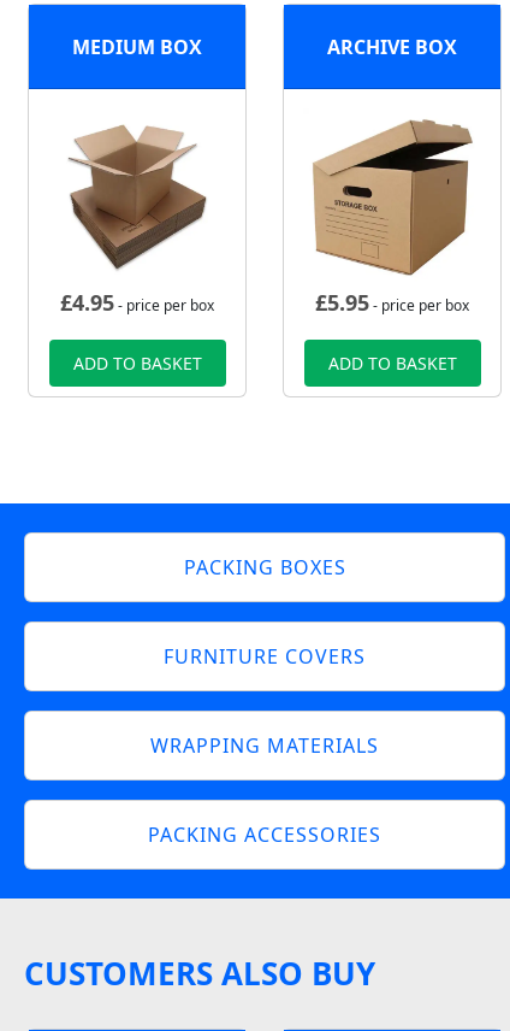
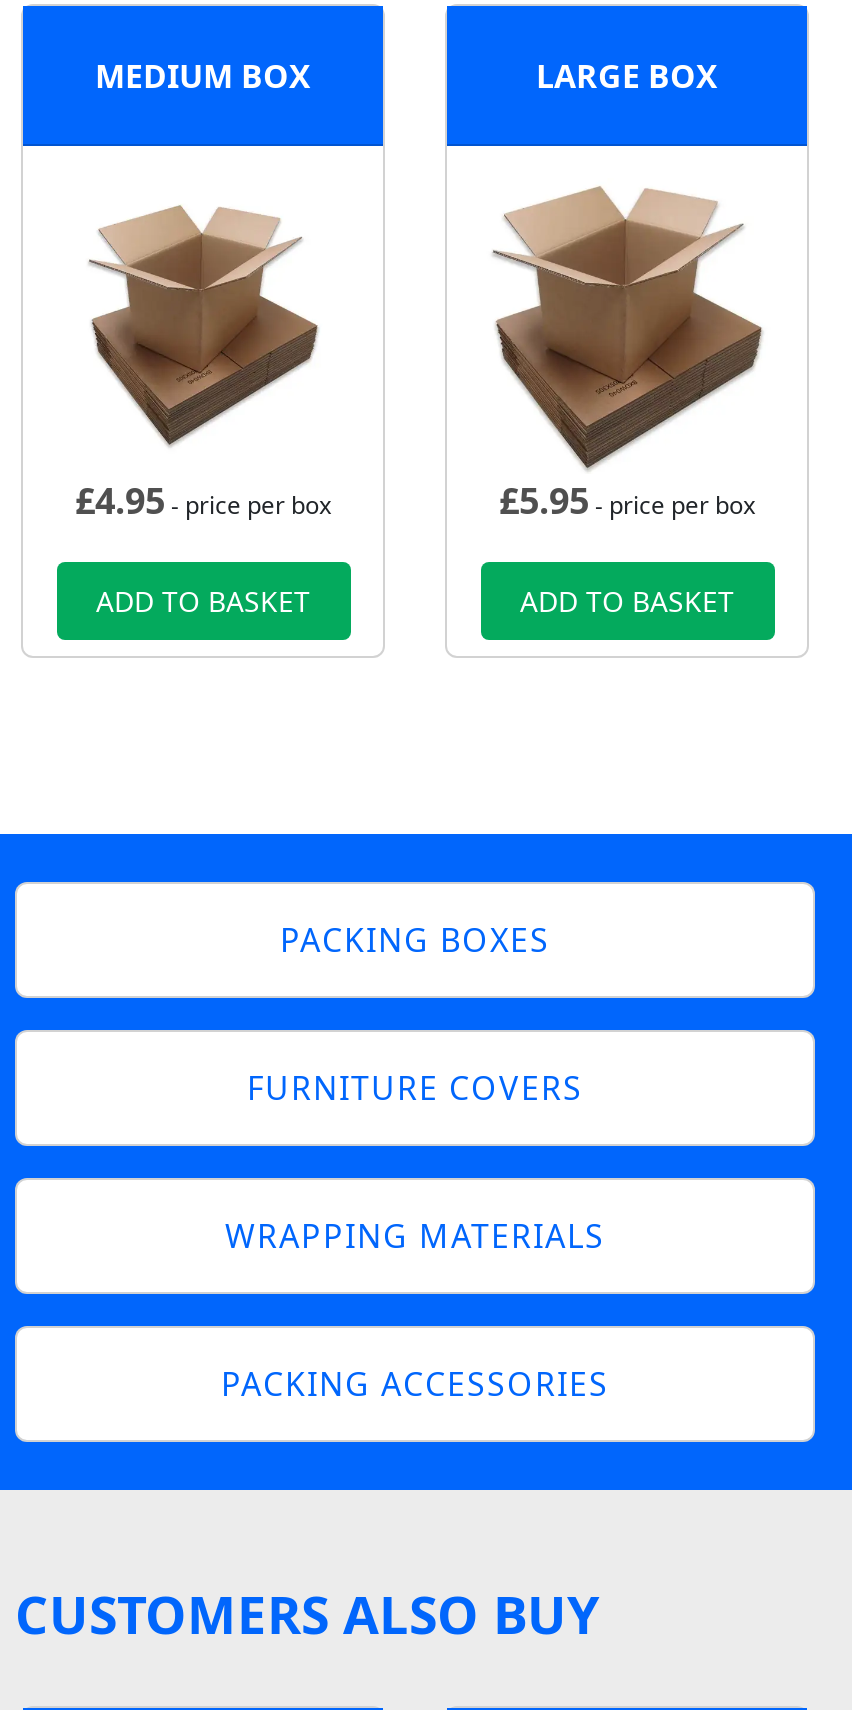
- ARCHIVE BOX
+ LARGE BOX

- [image]
+ [image]
